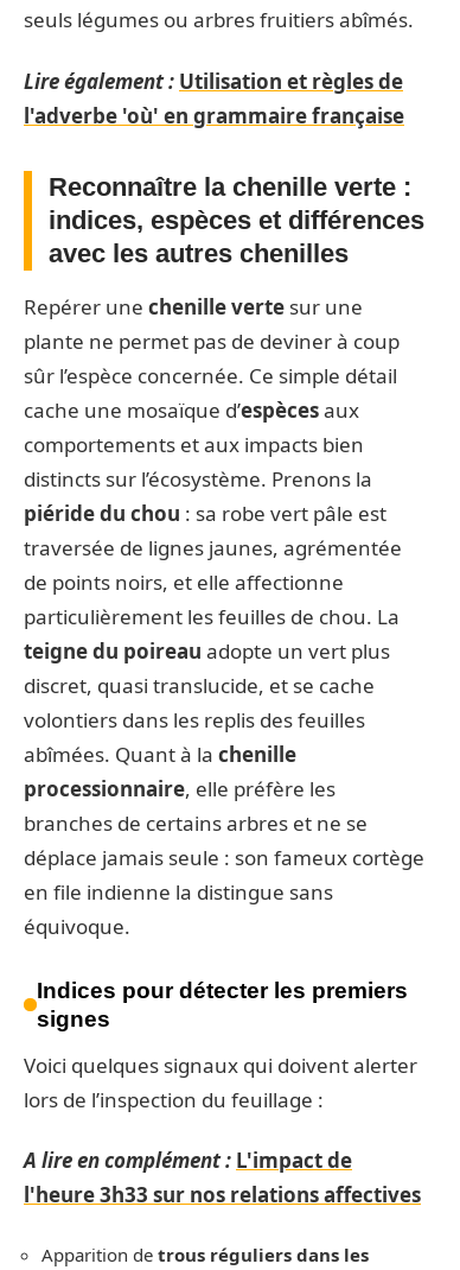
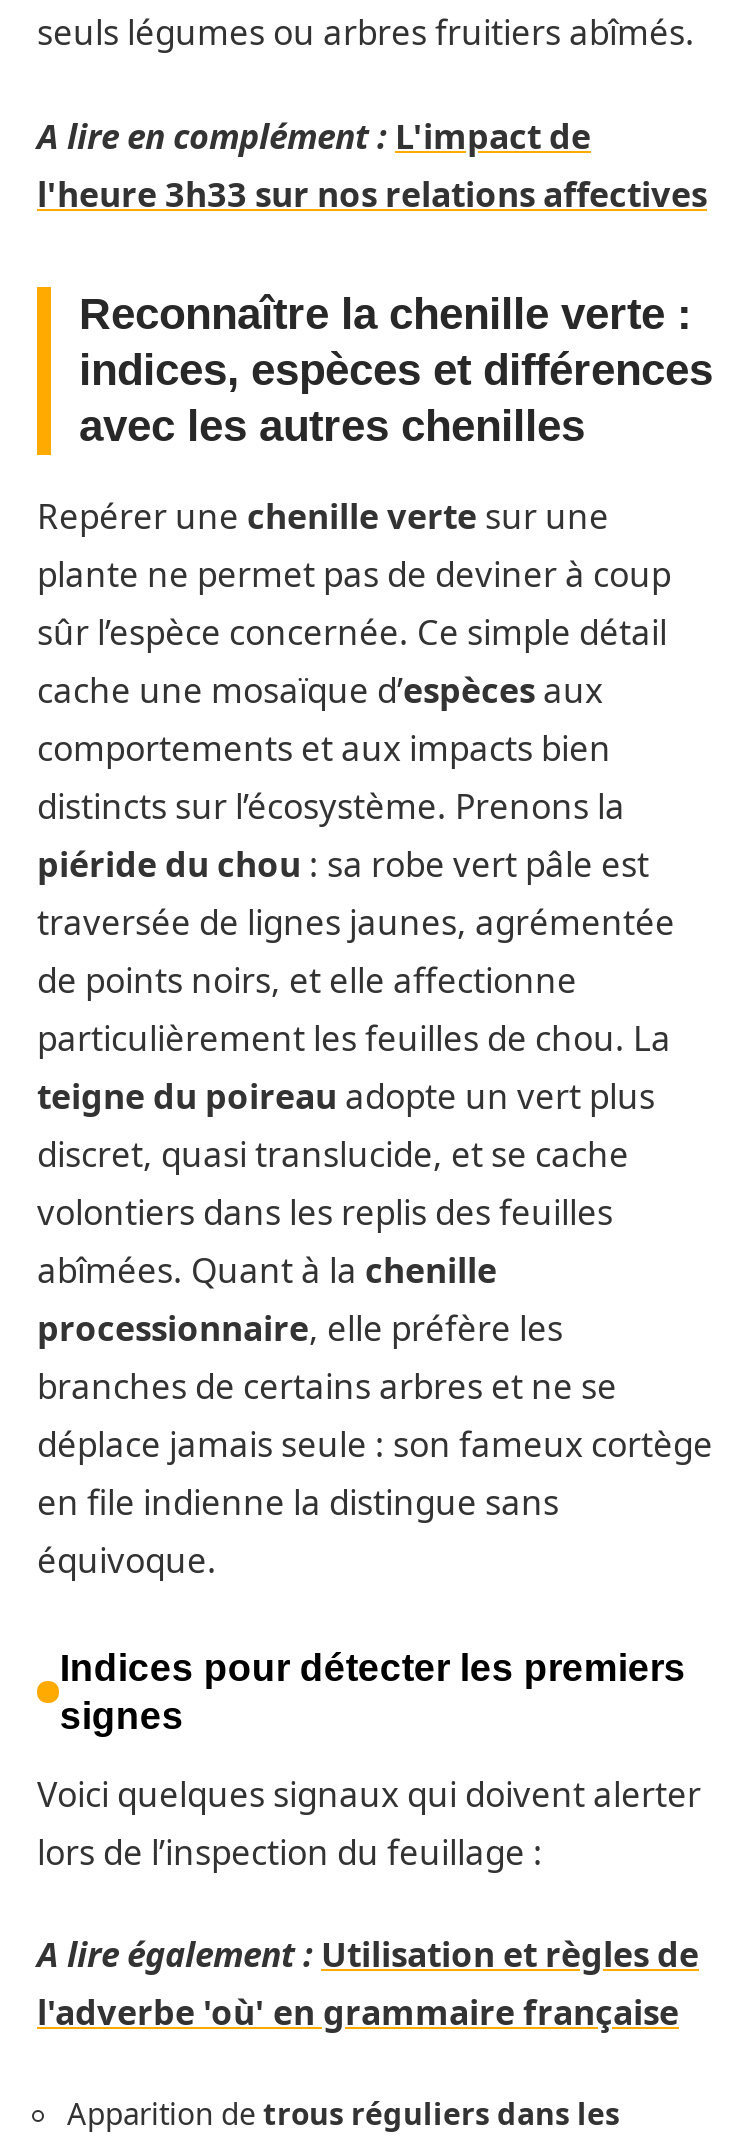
- Lire également : Utilisation et règles de

moved down: l'adverbe 'où' en grammaire française

+ A lire également : Utilisation et règles de

moved up: A lire en complément : L'impact de | l'heure 3h33 sur nos relations affectives
